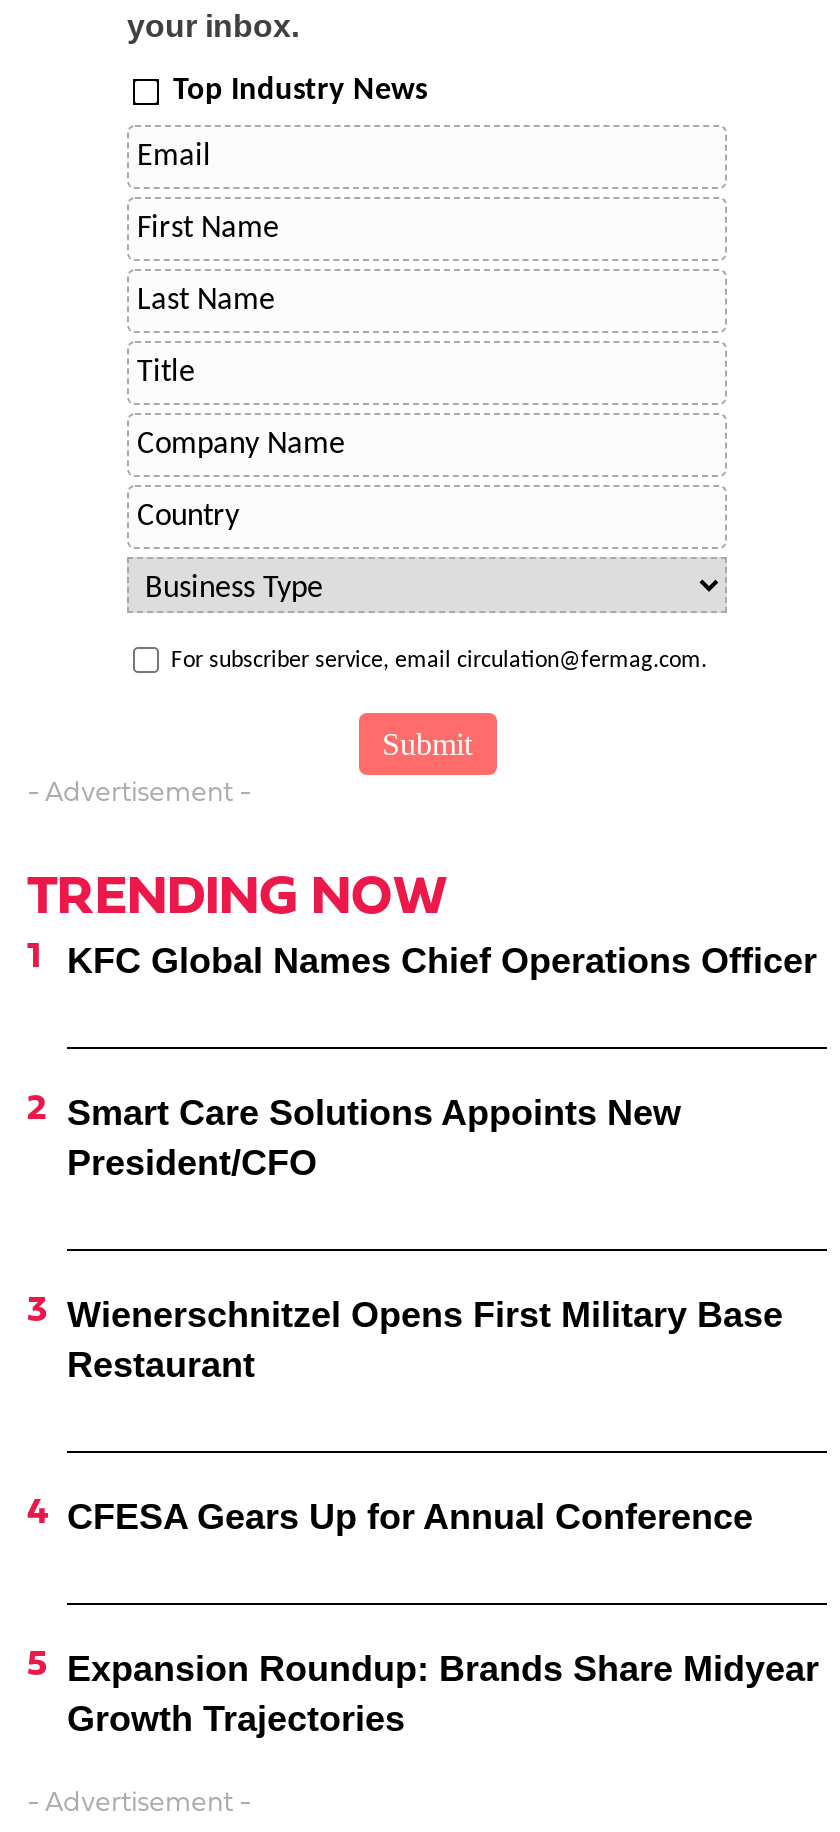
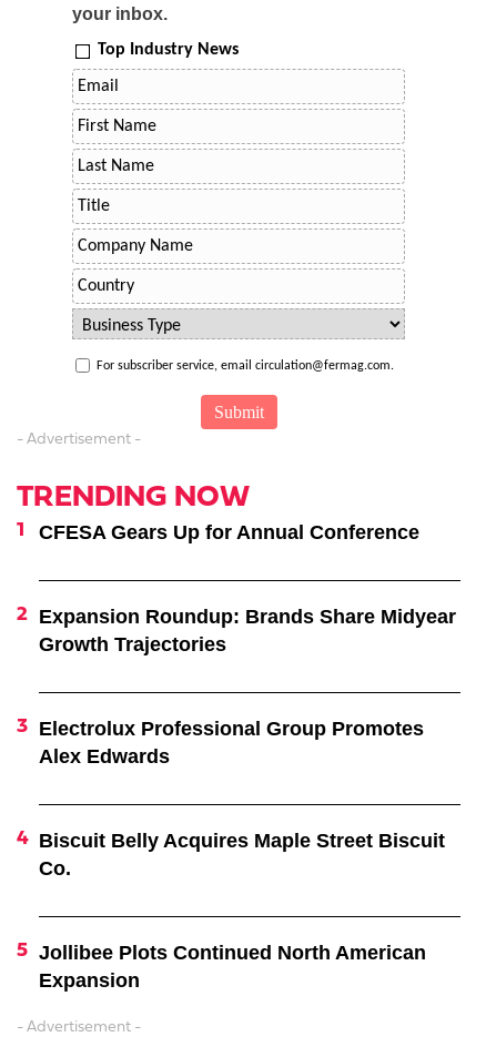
- KFC Global Names Chief Operations Officer

- Smart Care Solutions Appoints New
- President/CFO

- Wienerschnitzel Opens First Military Base
- Restaurant

moved up: CFESA Gears Up for Annual Conference | Expansion Roundup: Brands Share Midyear | Growth Trajectories

+ Electrolux Professional Group Promotes
+ Alex Edwards

+ Biscuit Belly Acquires Maple Street Biscuit
+ Co.

+ Jollibee Plots Continued North American
+ Expansion
